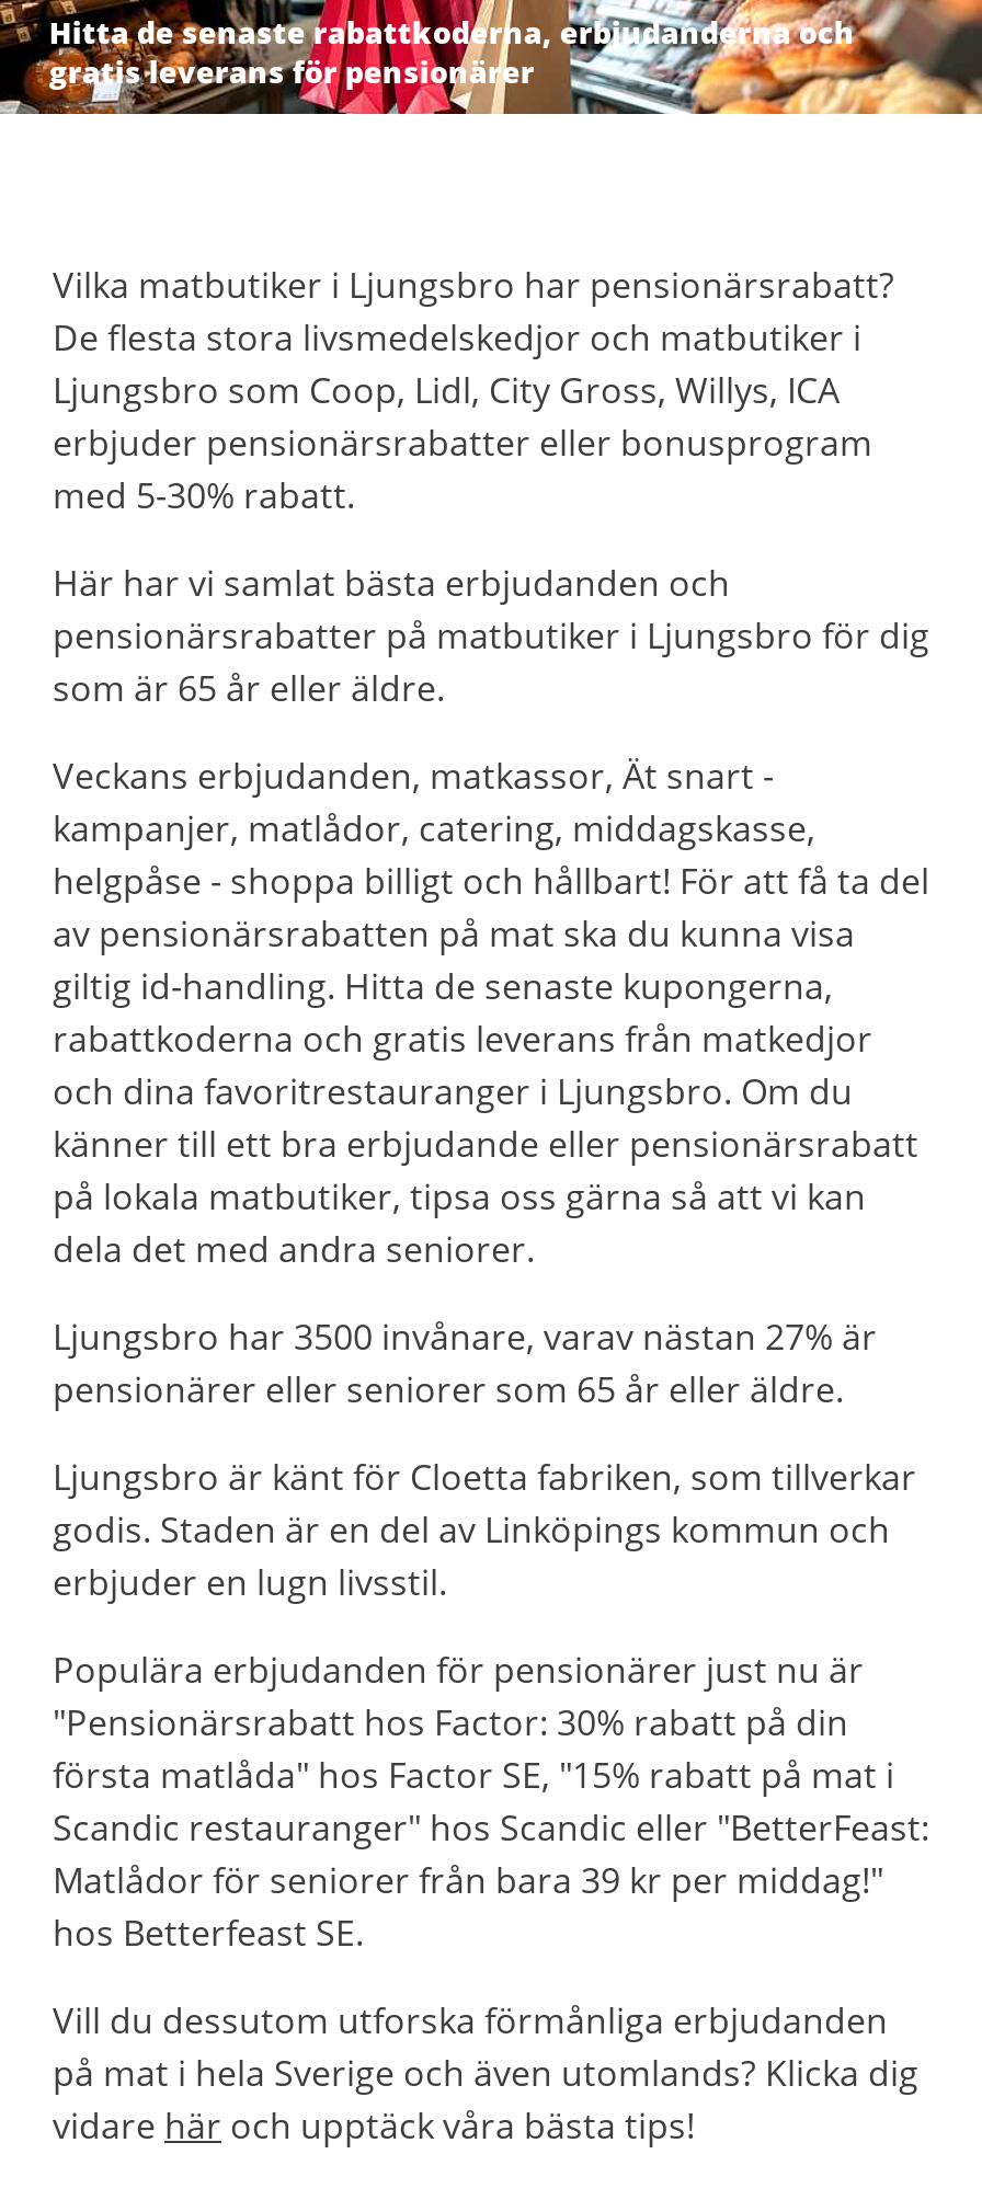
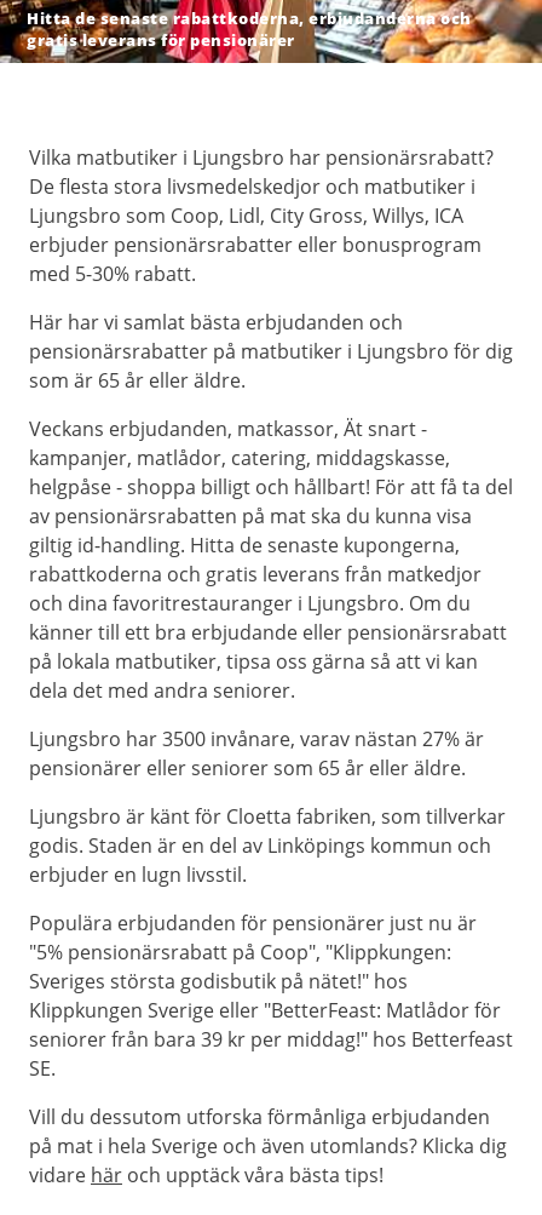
- "Pensionärsrabatt hos Factor: 30% rabatt på din
- första matlåda" hos Factor SE, "15% rabatt på mat i
- Scandic restauranger" hos Scandic eller "BetterFeast:
- Matlådor för seniorer från bara 39 kr per middag!"
- hos Betterfeast SE.
+ "5% pensionärsrabatt på Coop", "Klippkungen:
+ Sveriges största godisbutik på nätet!" hos
+ Klippkungen Sverige eller "BetterFeast: Matlådor för
+ seniorer från bara 39 kr per middag!" hos Betterfeast
+ SE.
